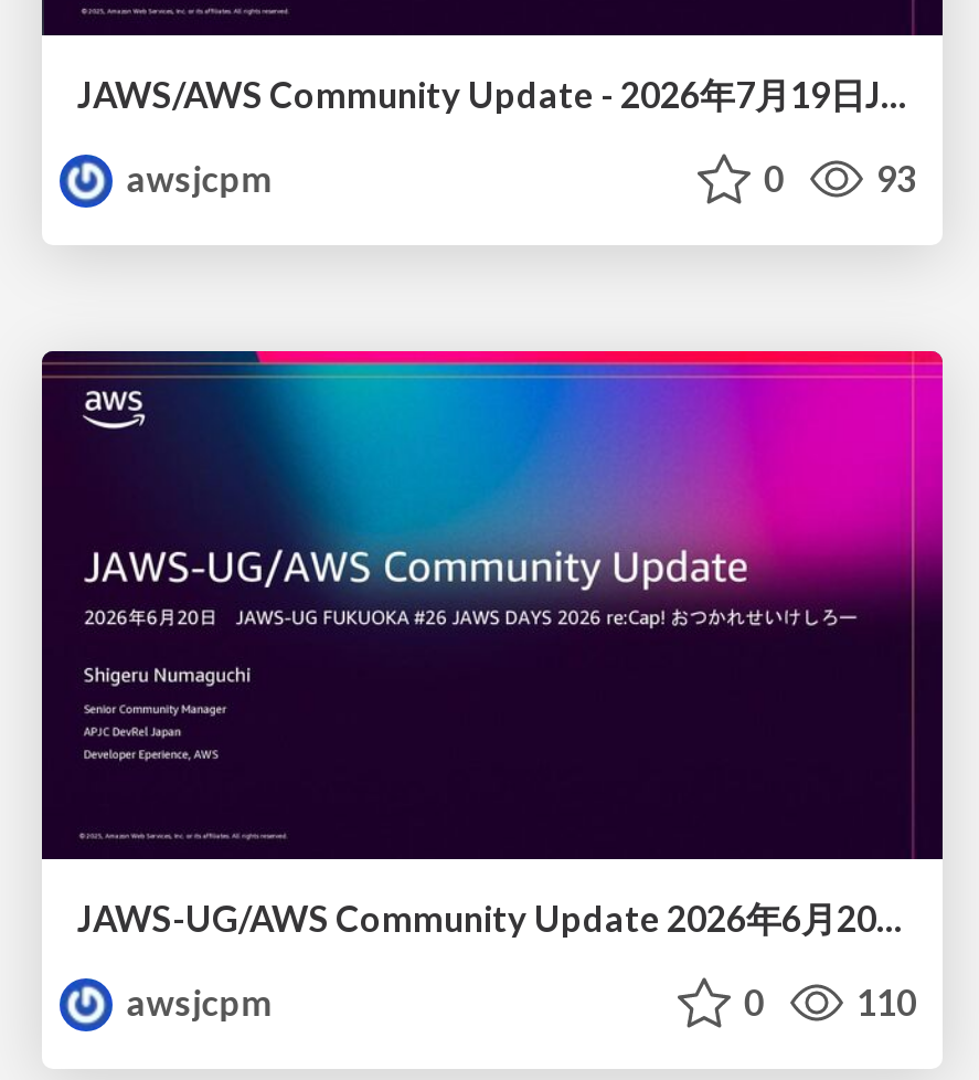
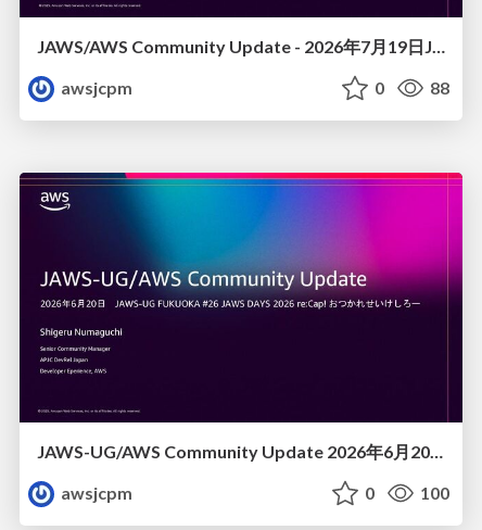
- 93
+ 88

- 110
+ 100
